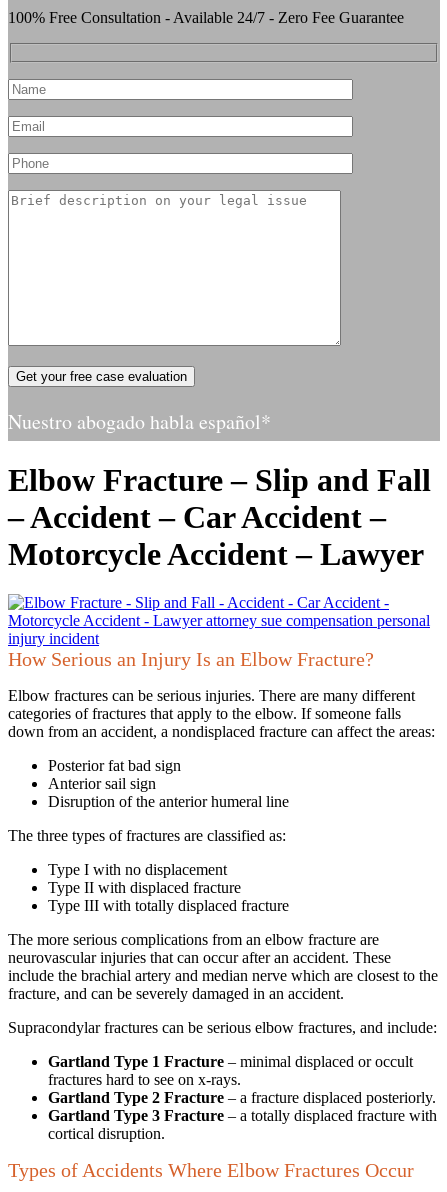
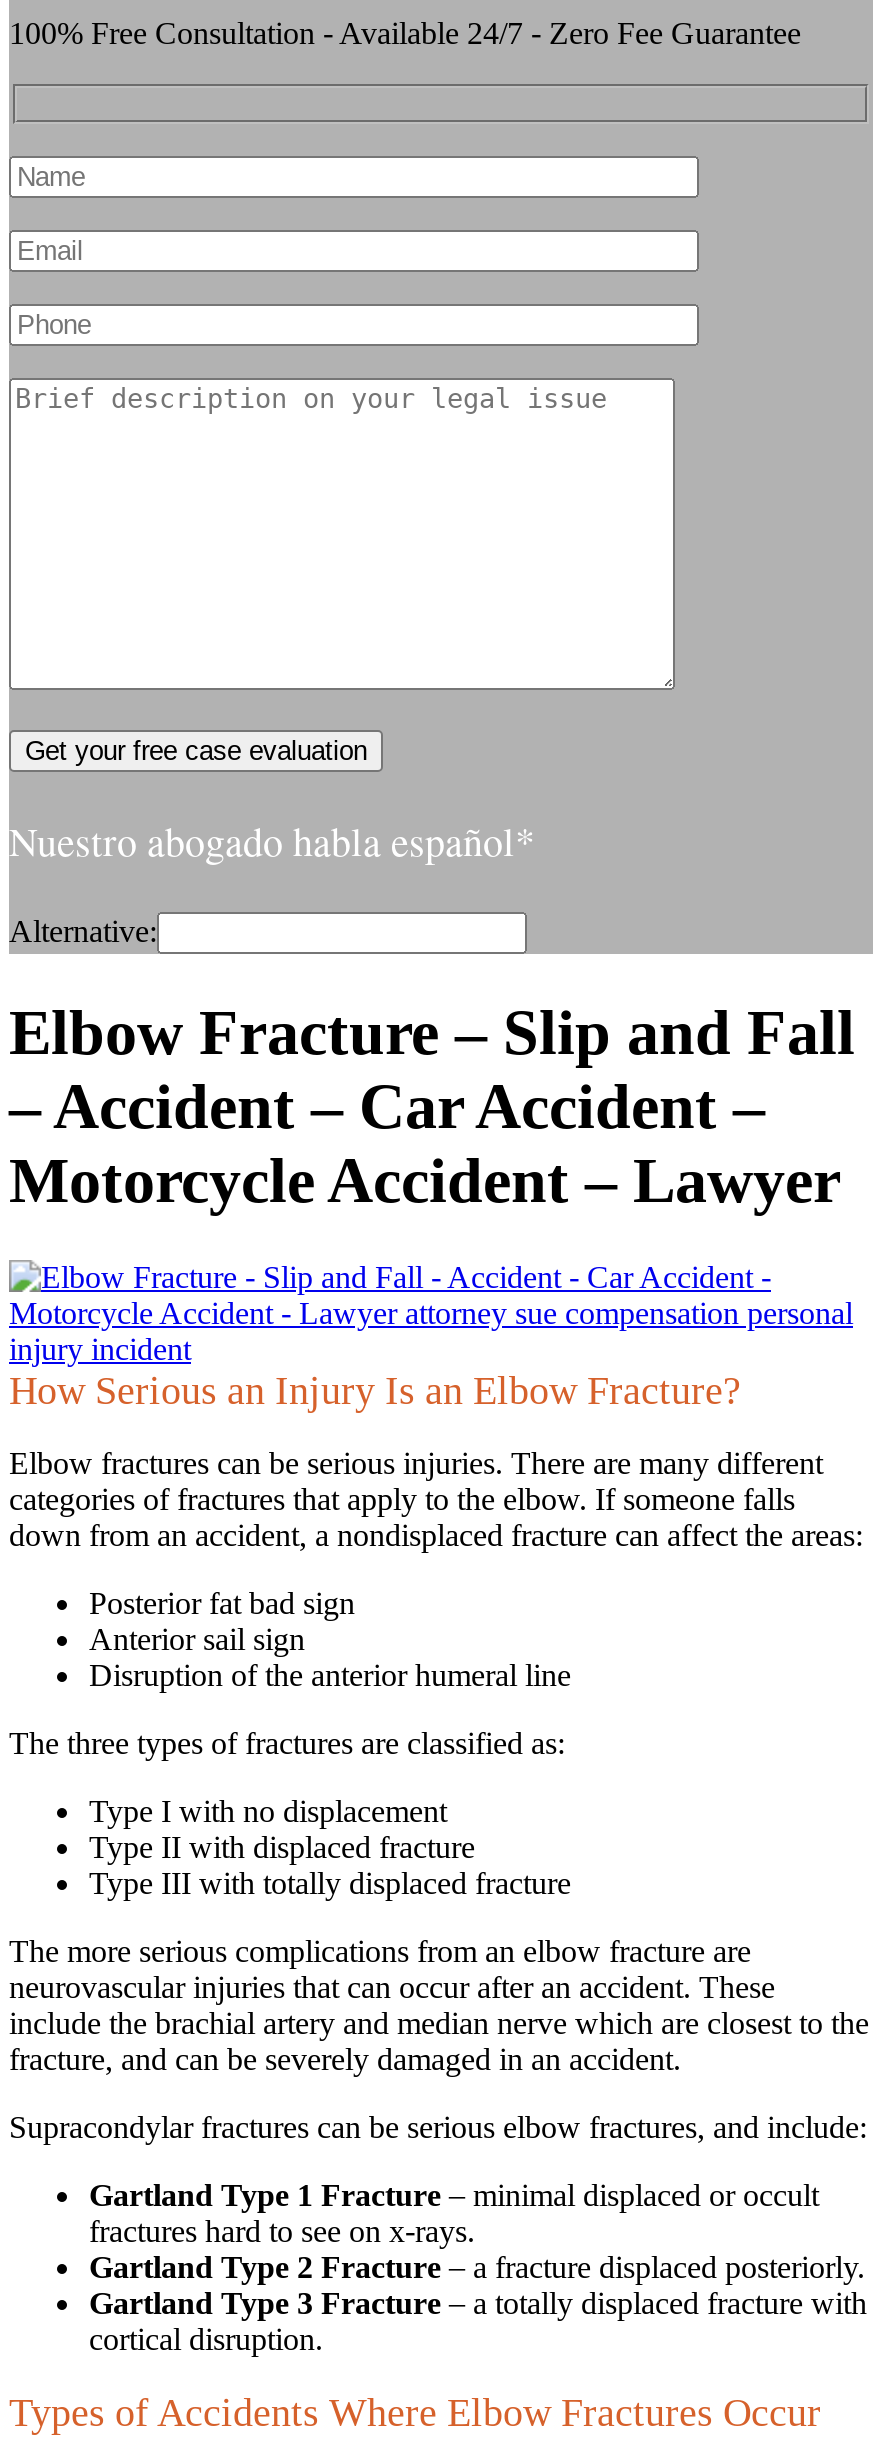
+ Alternative:
